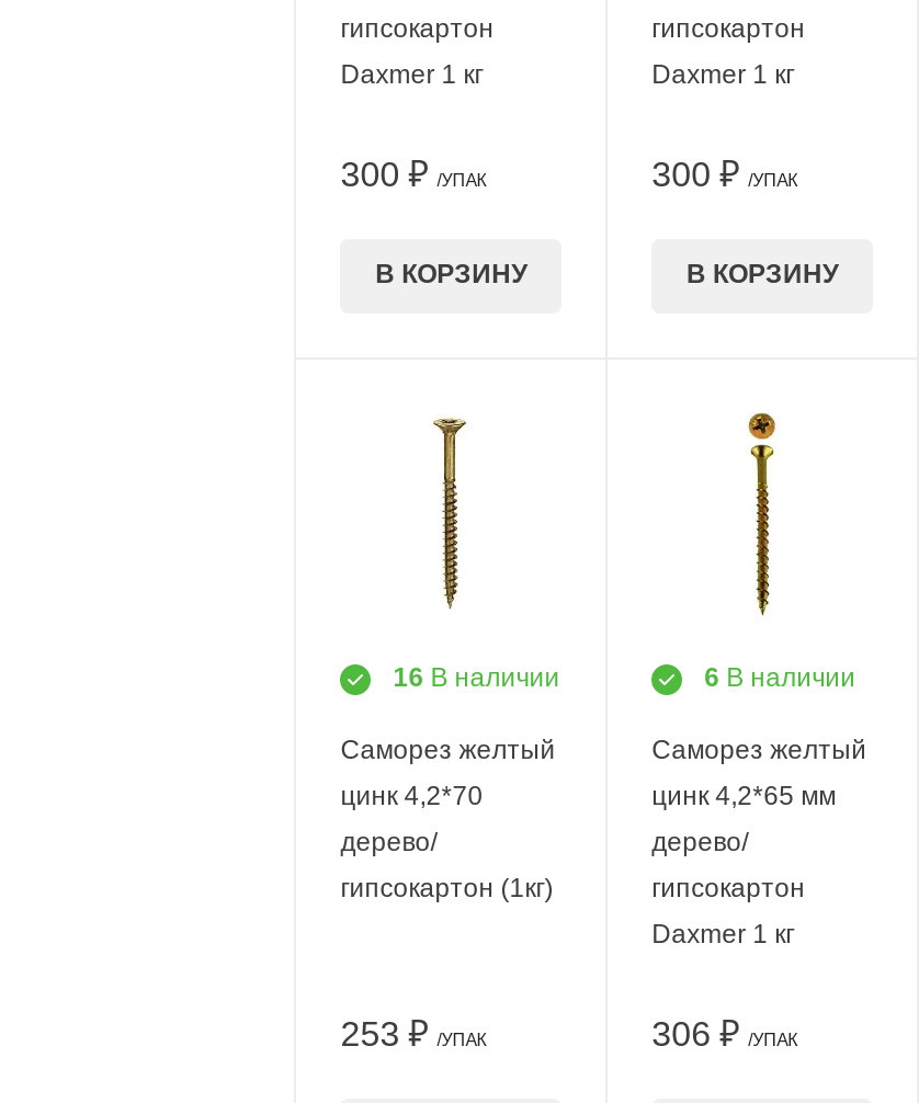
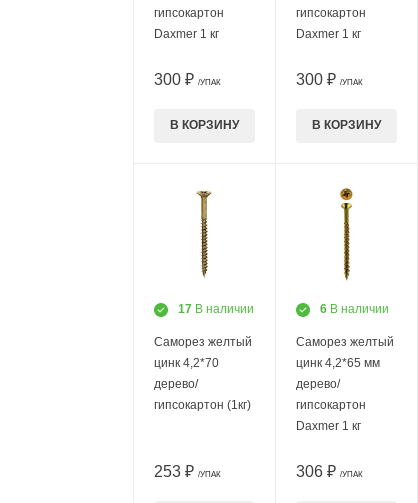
- 16 В наличии
+ 17 В наличии
